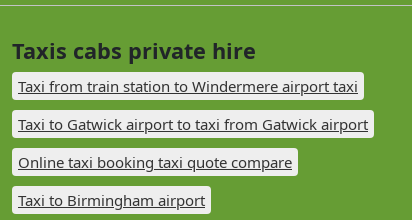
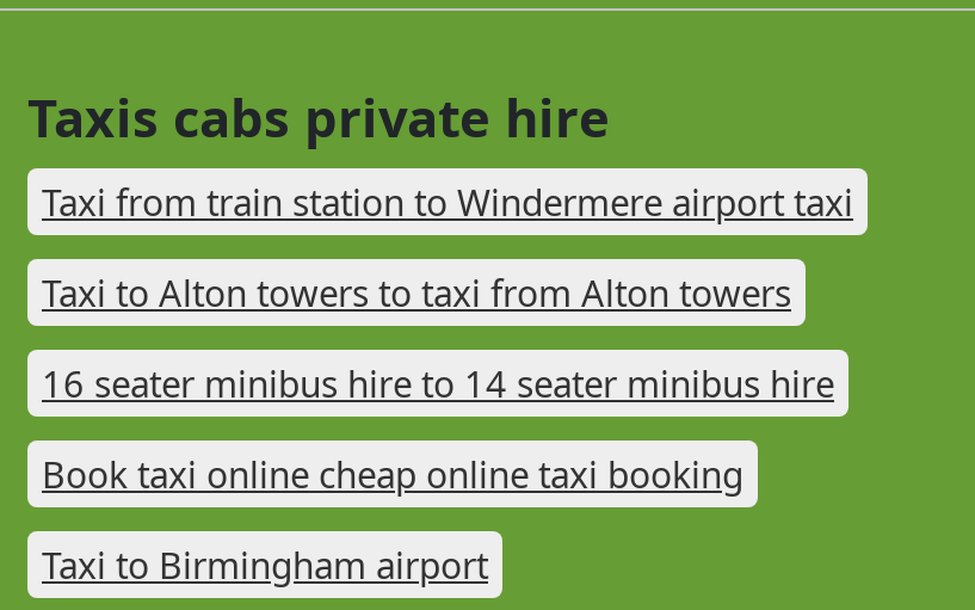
- Taxi to Gatwick airport to taxi from Gatwick airport
- Online taxi booking taxi quote compare
+ Taxi to Alton towers to taxi from Alton towers
+ 16 seater minibus hire to 14 seater minibus hire
+ Book taxi online cheap online taxi booking
